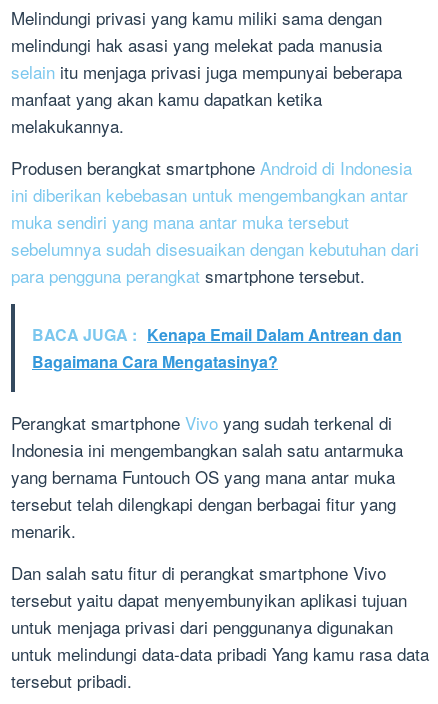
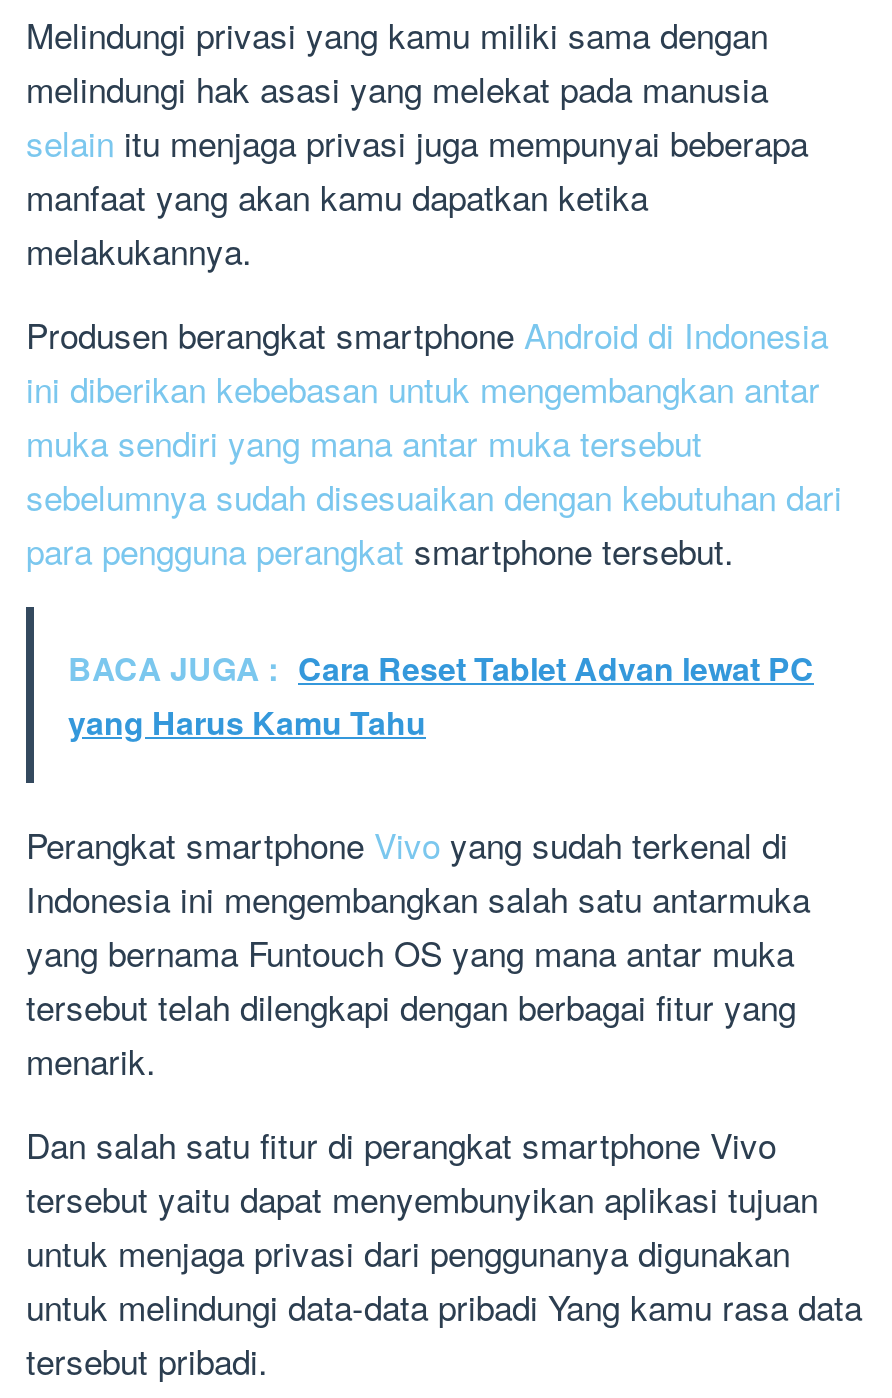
- BACA JUGA : Kenapa Email Dalam Antrean dan
- Bagaimana Cara Mengatasinya?
+ BACA JUGA : Cara Reset Tablet Advan lewat PC
+ yang Harus Kamu Tahu
